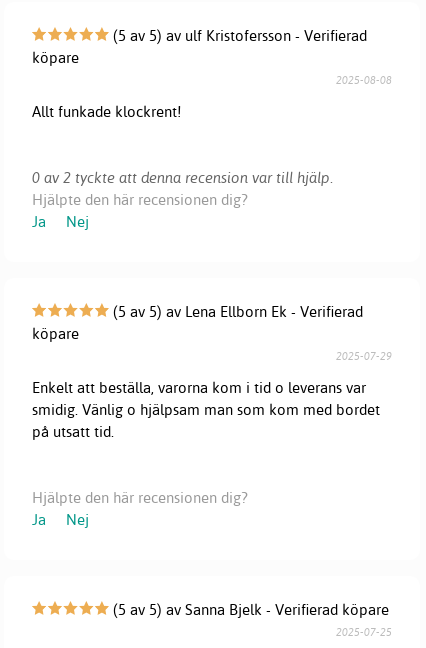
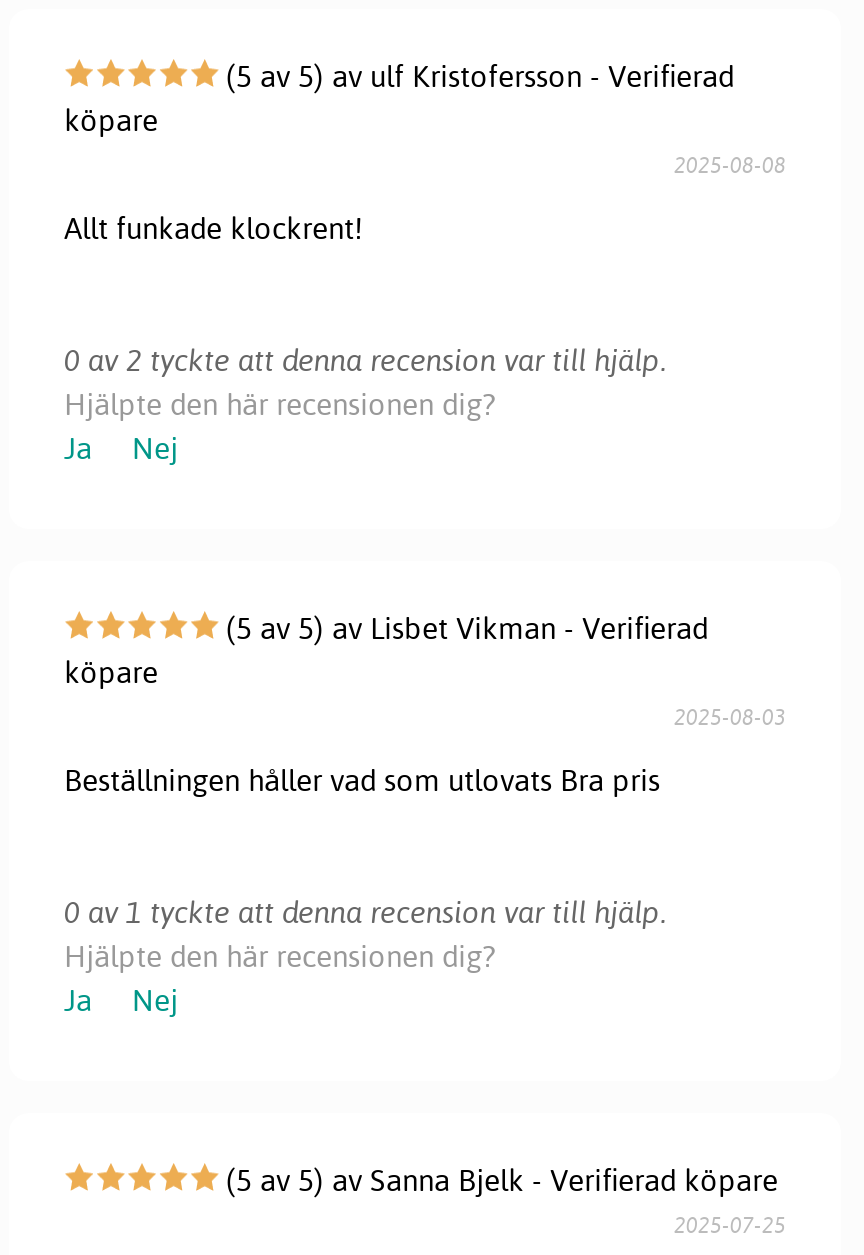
- (5 av 5) av Lena Ellborn Ek - Verifierad
+ (5 av 5) av Lisbet Vikman - Verifierad

- 2025-07-29
- Enkelt att beställa, varorna kom i tid o leverans var
- smidig. Vänlig o hjälpsam man som kom med bordet
- på utsatt tid.
+ 2025-08-03
+ Beställningen håller vad som utlovats Bra pris
+ 0 av 1 tyckte att denna recension var till hjälp.
